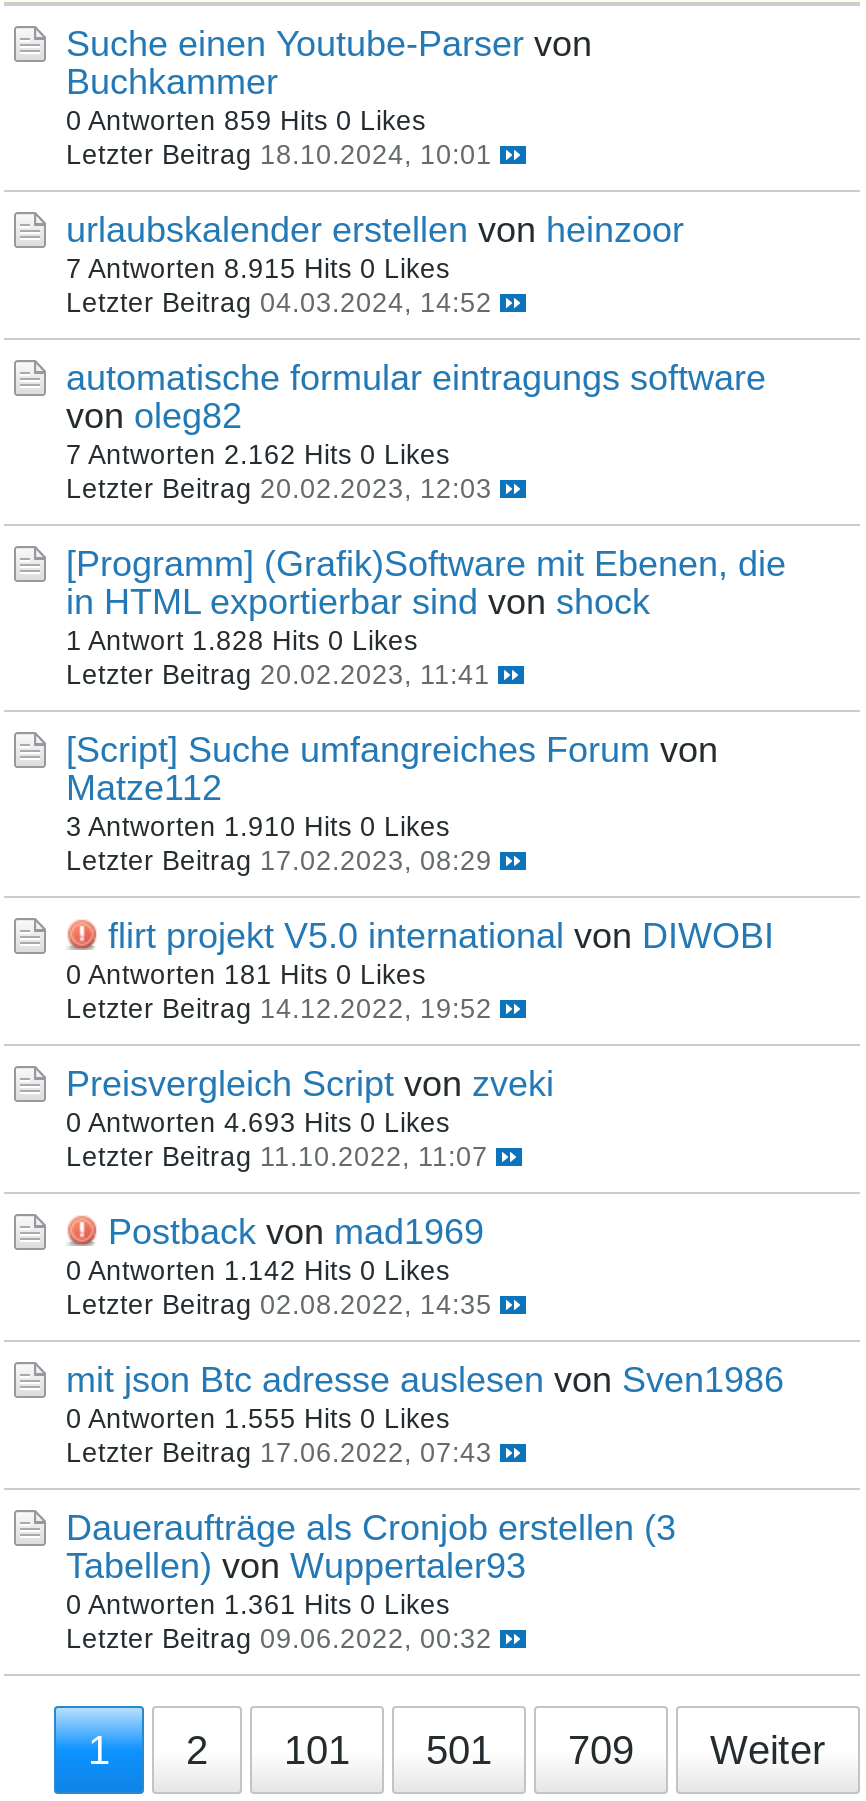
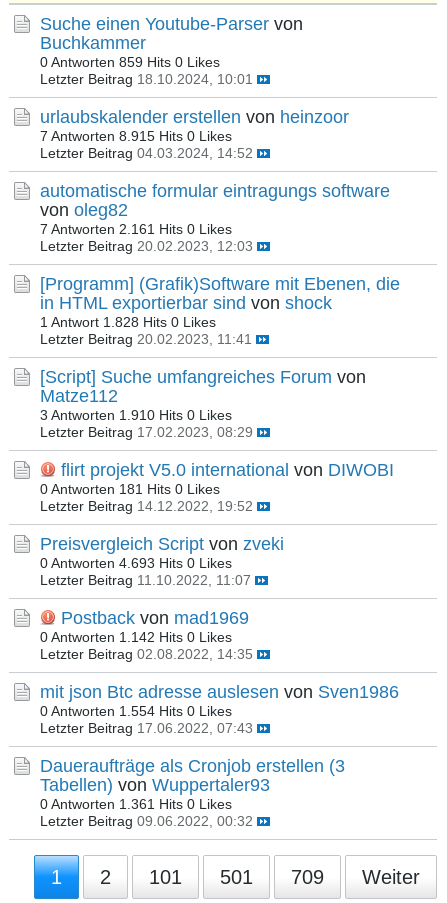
- 7 Antworten 2.162 Hits 0 Likes
+ 7 Antworten 2.161 Hits 0 Likes

- 0 Antworten 1.555 Hits 0 Likes
+ 0 Antworten 1.554 Hits 0 Likes
